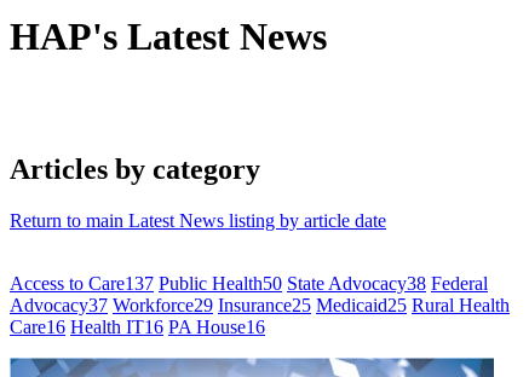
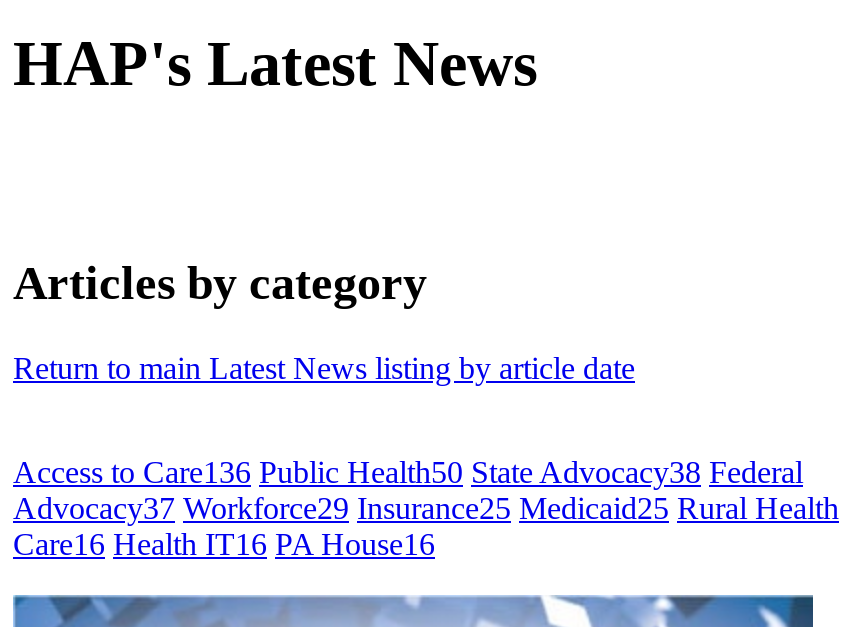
- Access to Care137 Public Health50 State Advocacy38 Federal
+ Access to Care136 Public Health50 State Advocacy38 Federal
